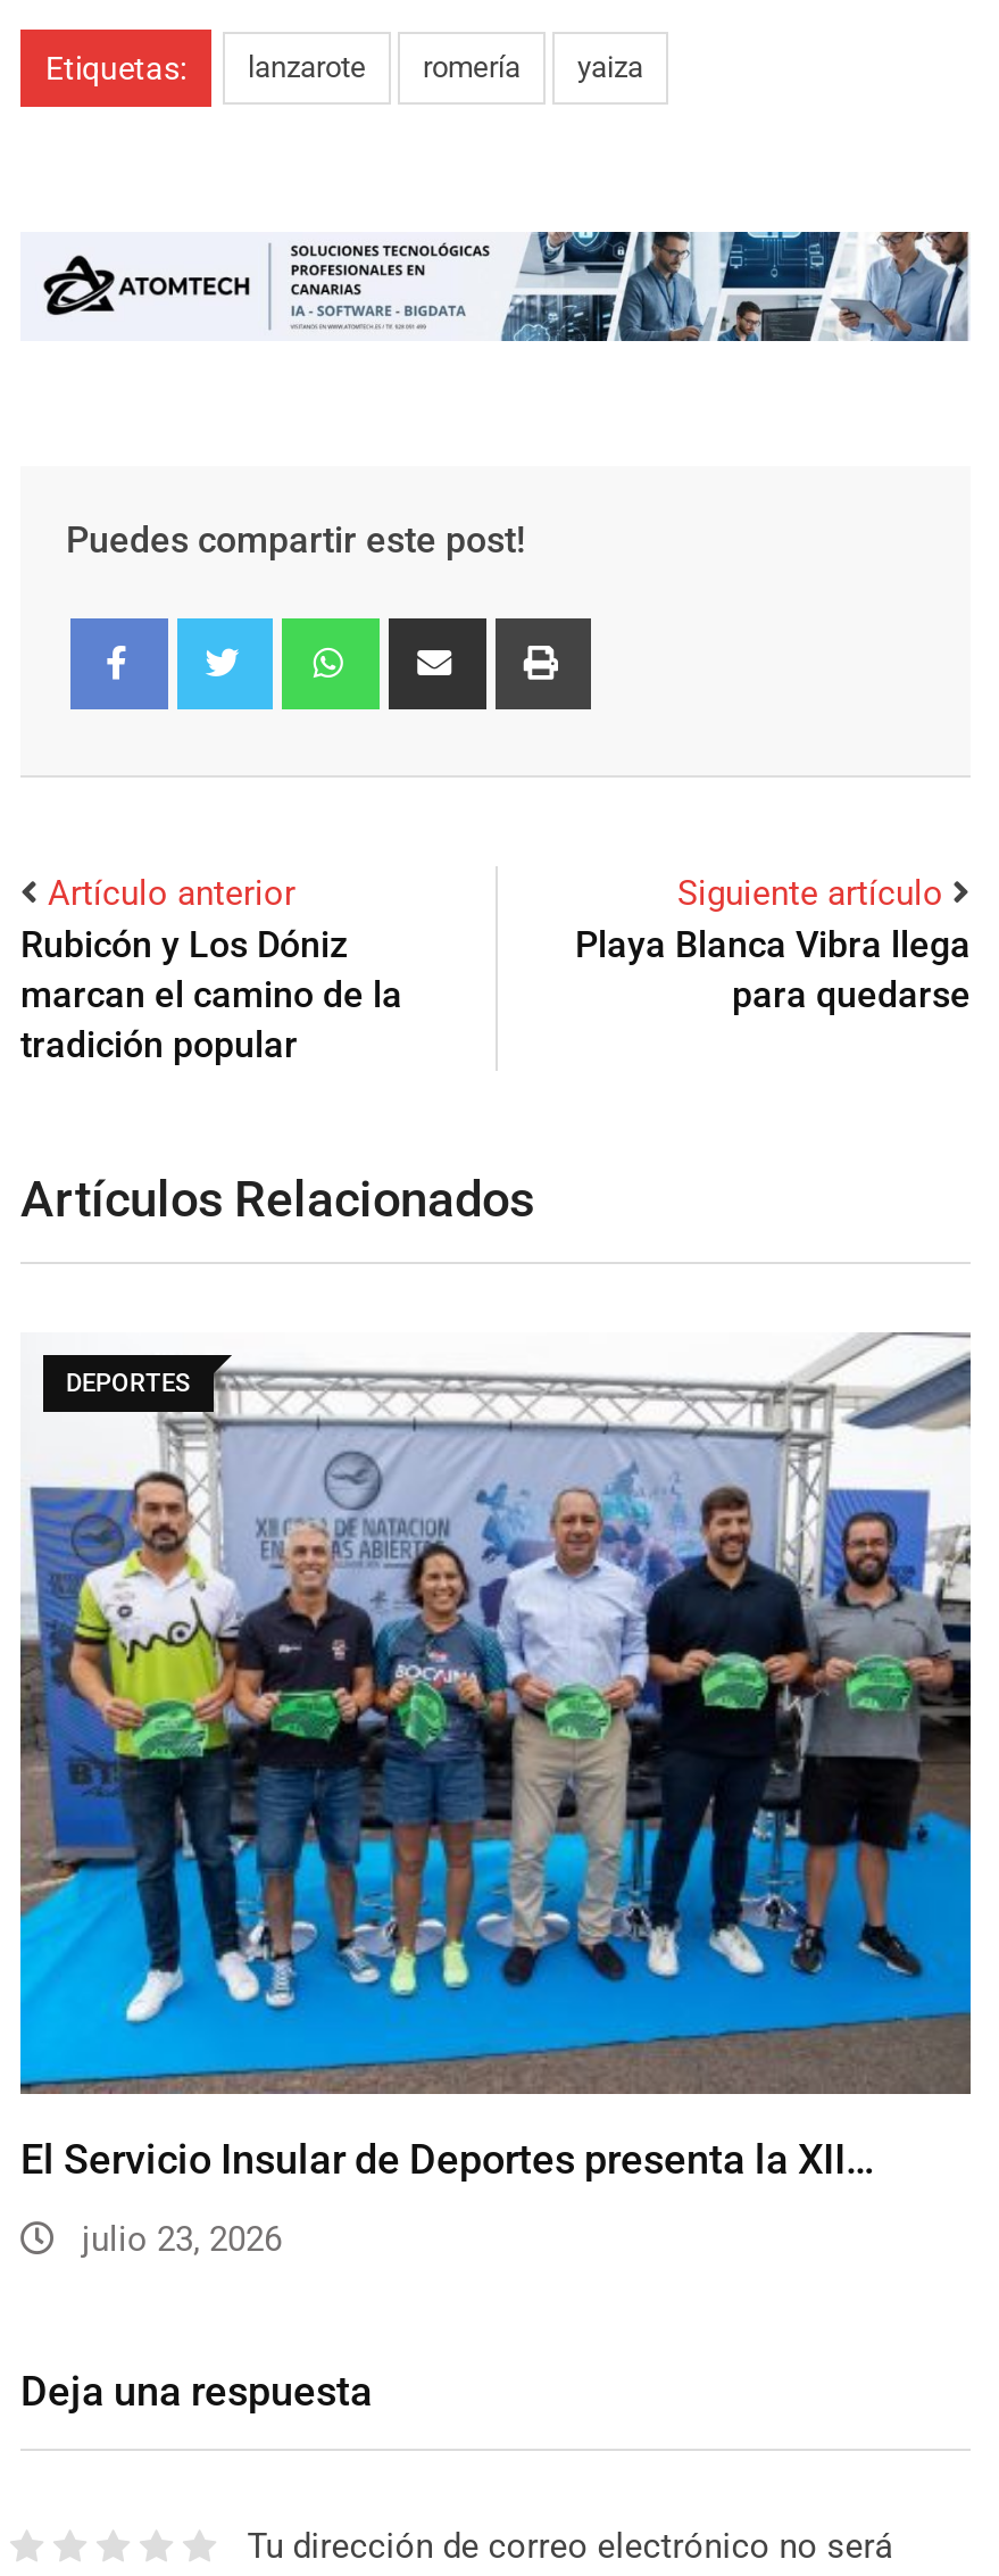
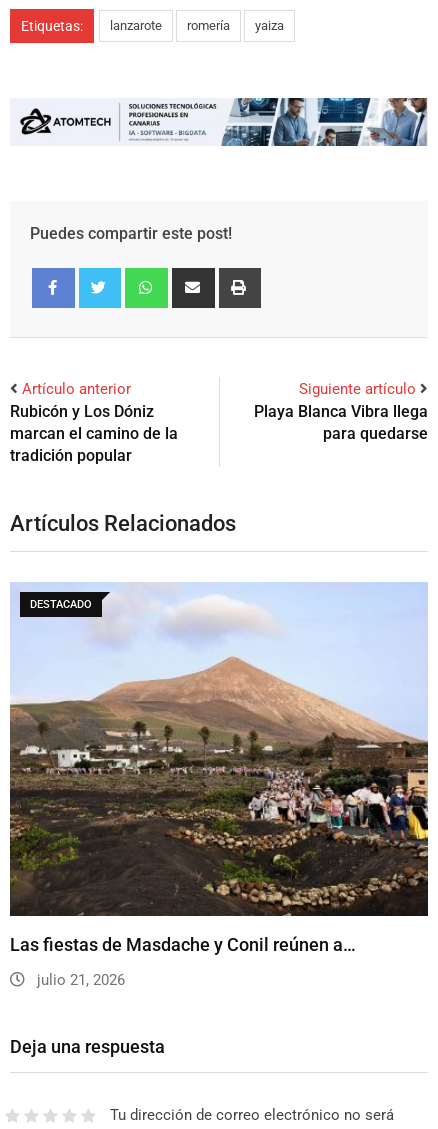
- [image]
- DEPORTES
+ [image]
+ DESTACADO

- El Servicio Insular de Deportes presenta la XII…
+ Las fiestas de Masdache y Conil reúnen a…

- julio 23, 2026
+ julio 21, 2026
